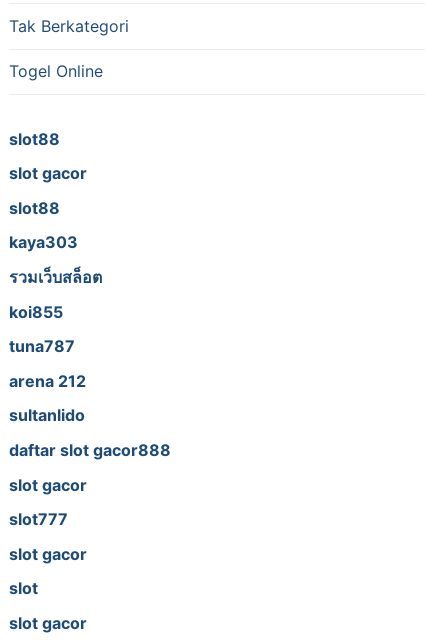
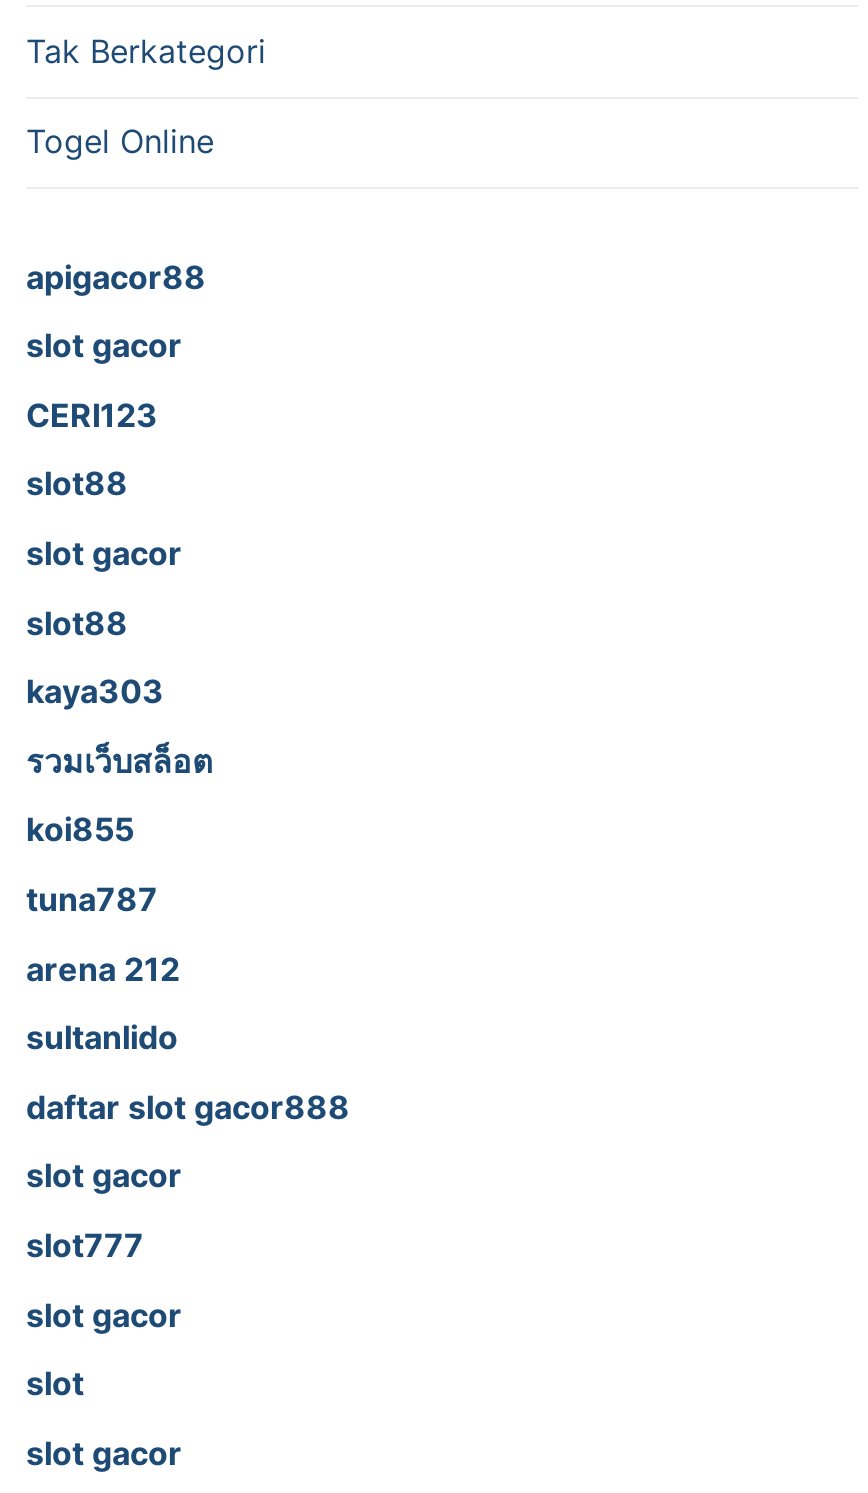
+ apigacor88
+ slot gacor
+ CERI123
